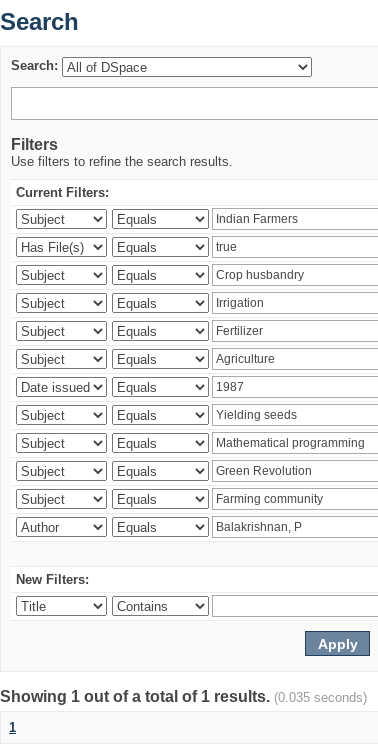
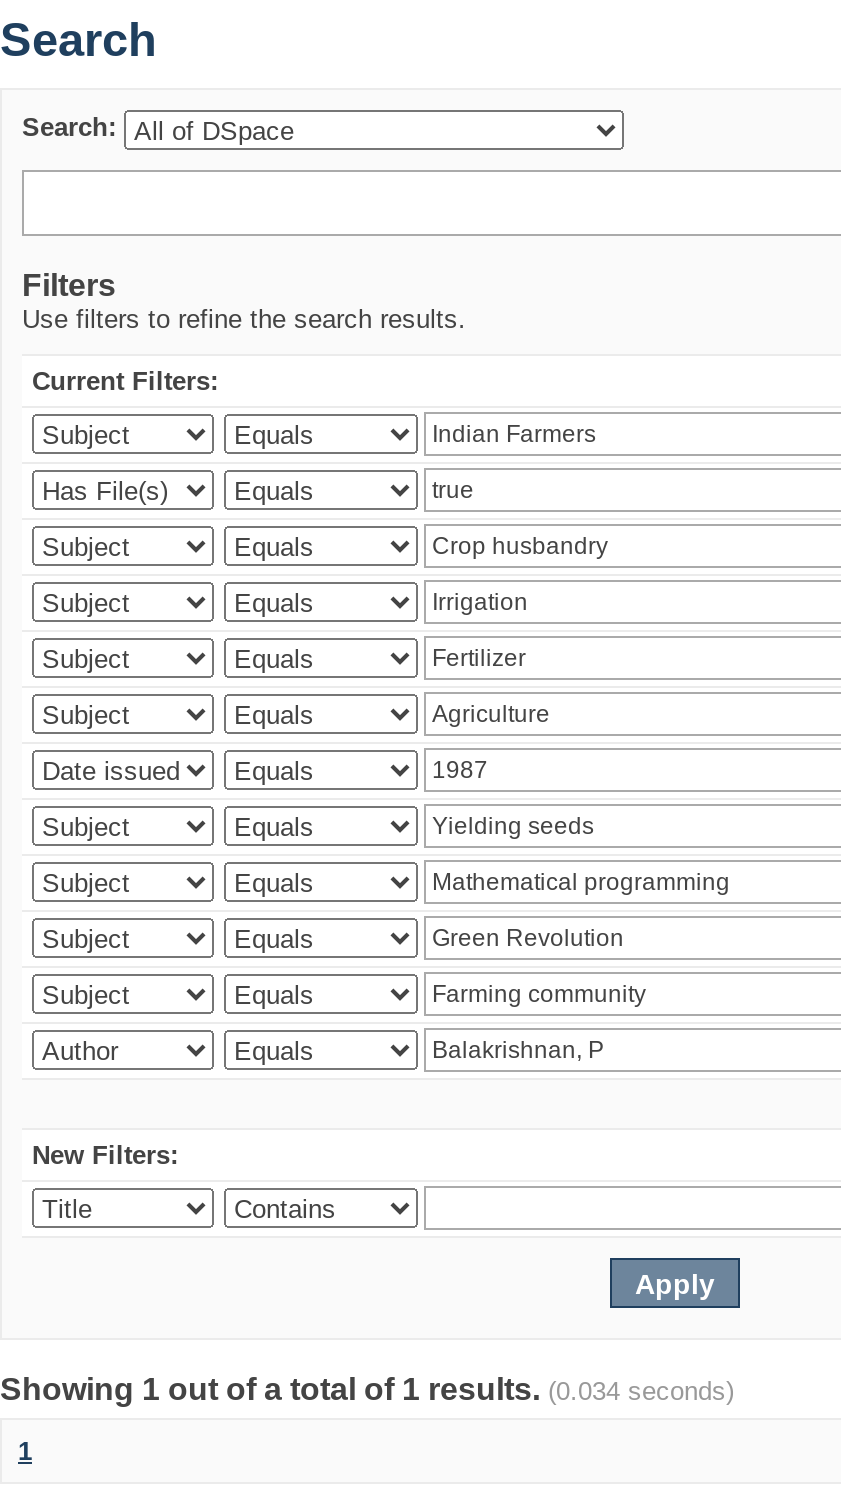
- Showing 1 out of a total of 1 results. (0.035 seconds)
+ Showing 1 out of a total of 1 results. (0.034 seconds)
